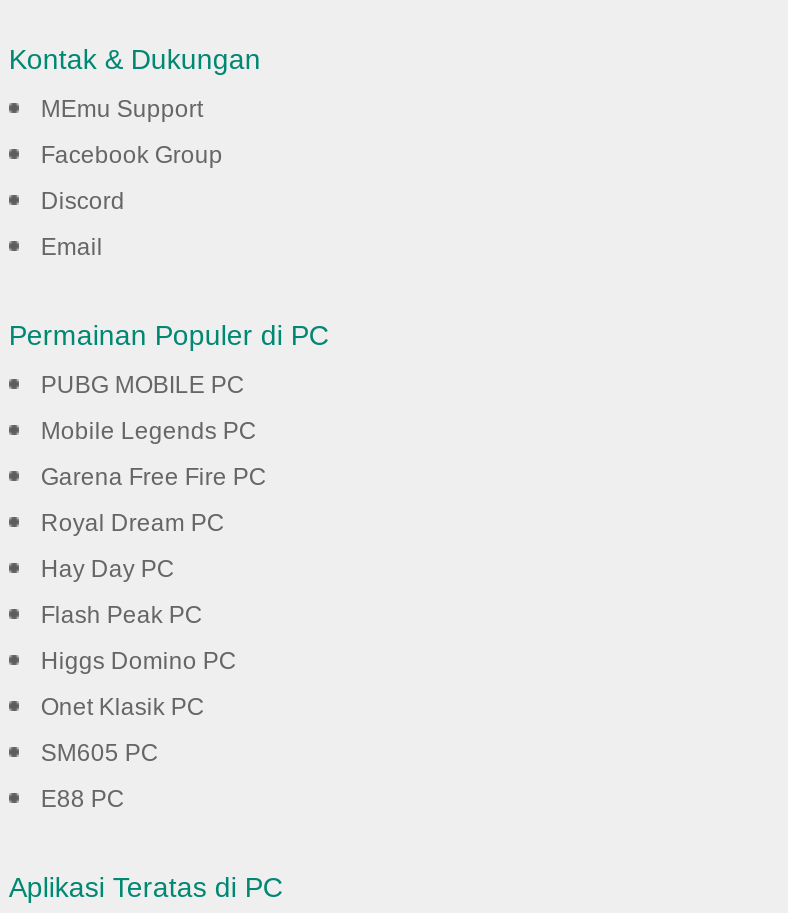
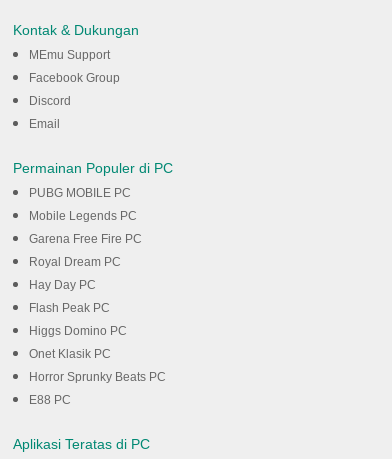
- SM605 PC
+ Horror Sprunky Beats PC
